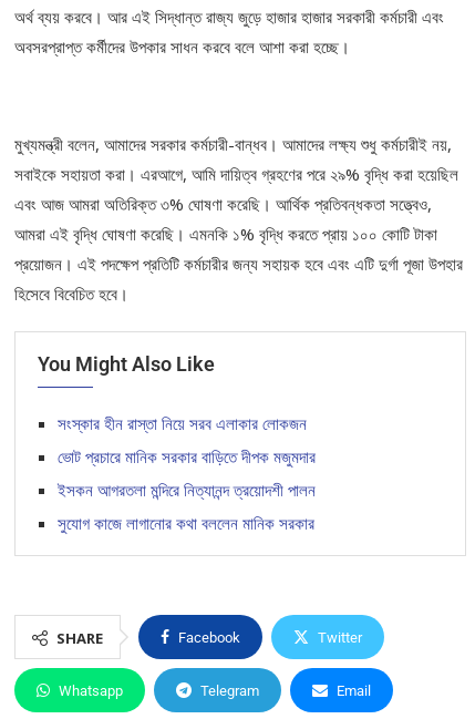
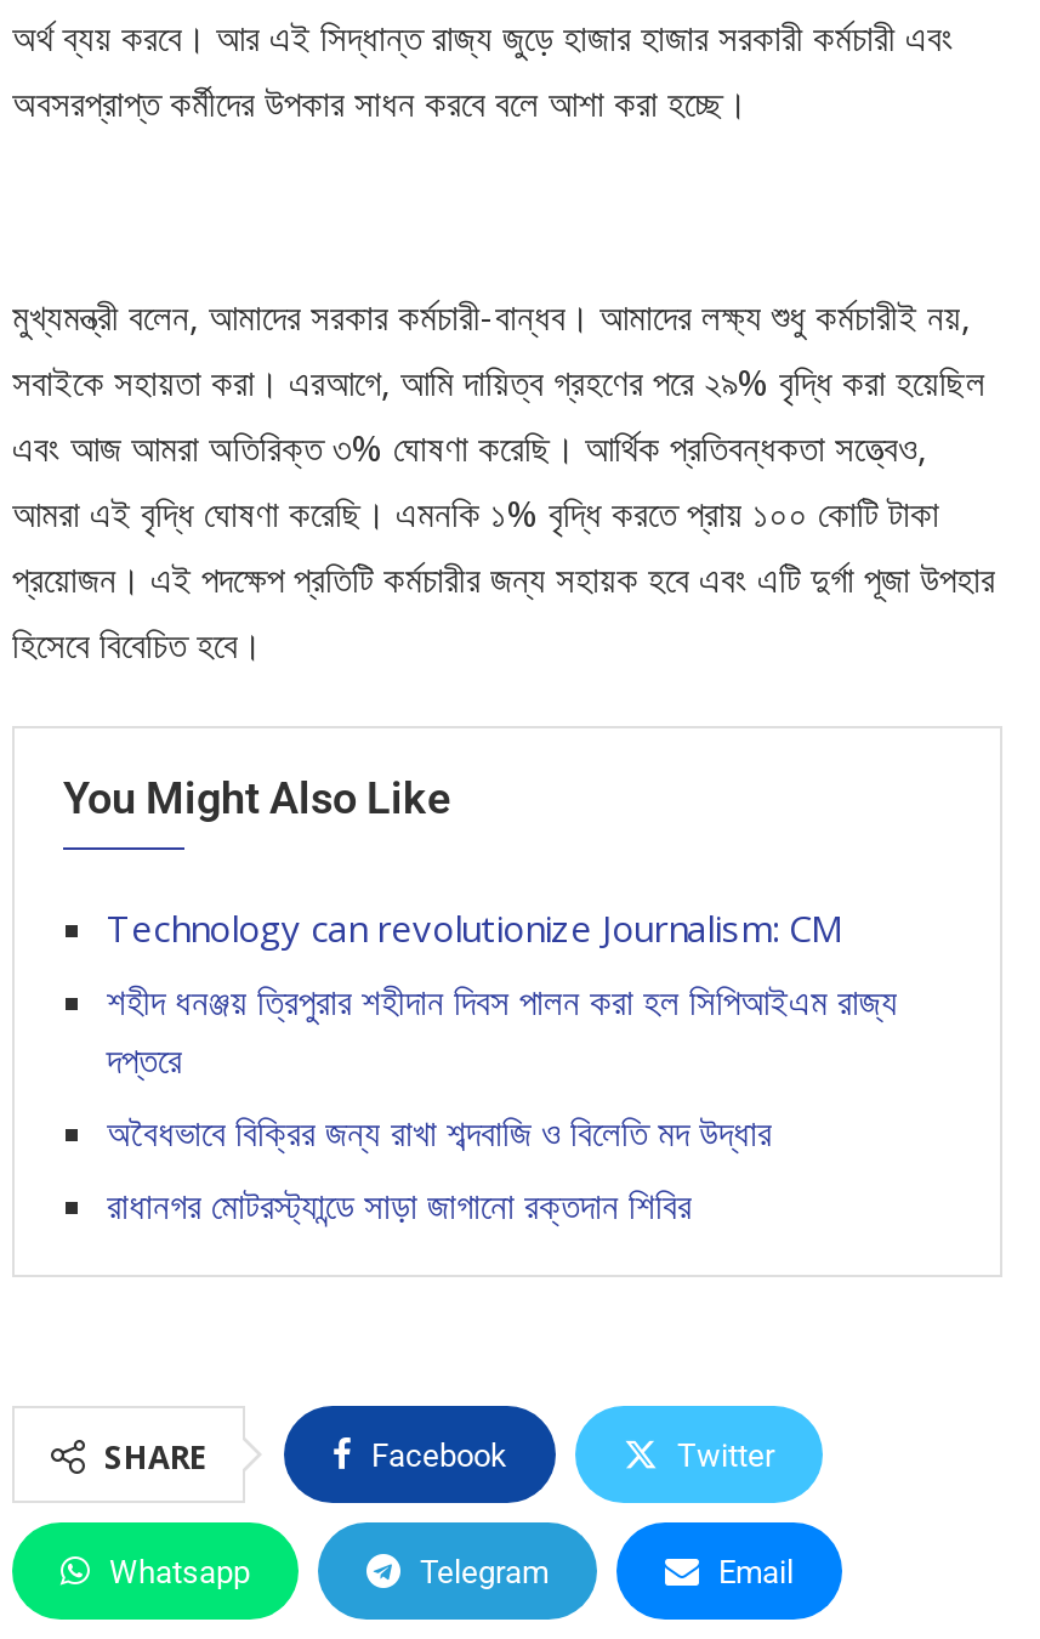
- সংস্কার হীন রাস্তা নিয়ে সরব এলাকার লোকজন
+ Technology can revolutionize Journalism: CM

- ভোট প্রচারে মানিক সরকার বাড়িতে দীপক মজুমদার
+ শহীদ ধনঞ্জয় ত্রিপুরার শহীদান দিবস পালন করা হল সিপিআইএম রাজ্য
+ দপ্তরে

- ইসকন আগরতলা মন্দিরে নিত্যানন্দ ত্রয়োদশী পালন
+ অবৈধভাবে বিক্রির জন্য রাখা শব্দবাজি ও বিলেতি মদ উদ্ধার

- সুযোগ কাজে লাগানোর কথা বললেন মানিক সরকার
+ রাধানগর মোটরস্ট্যান্ডে সাড়া জাগানো রক্তদান শিবির
